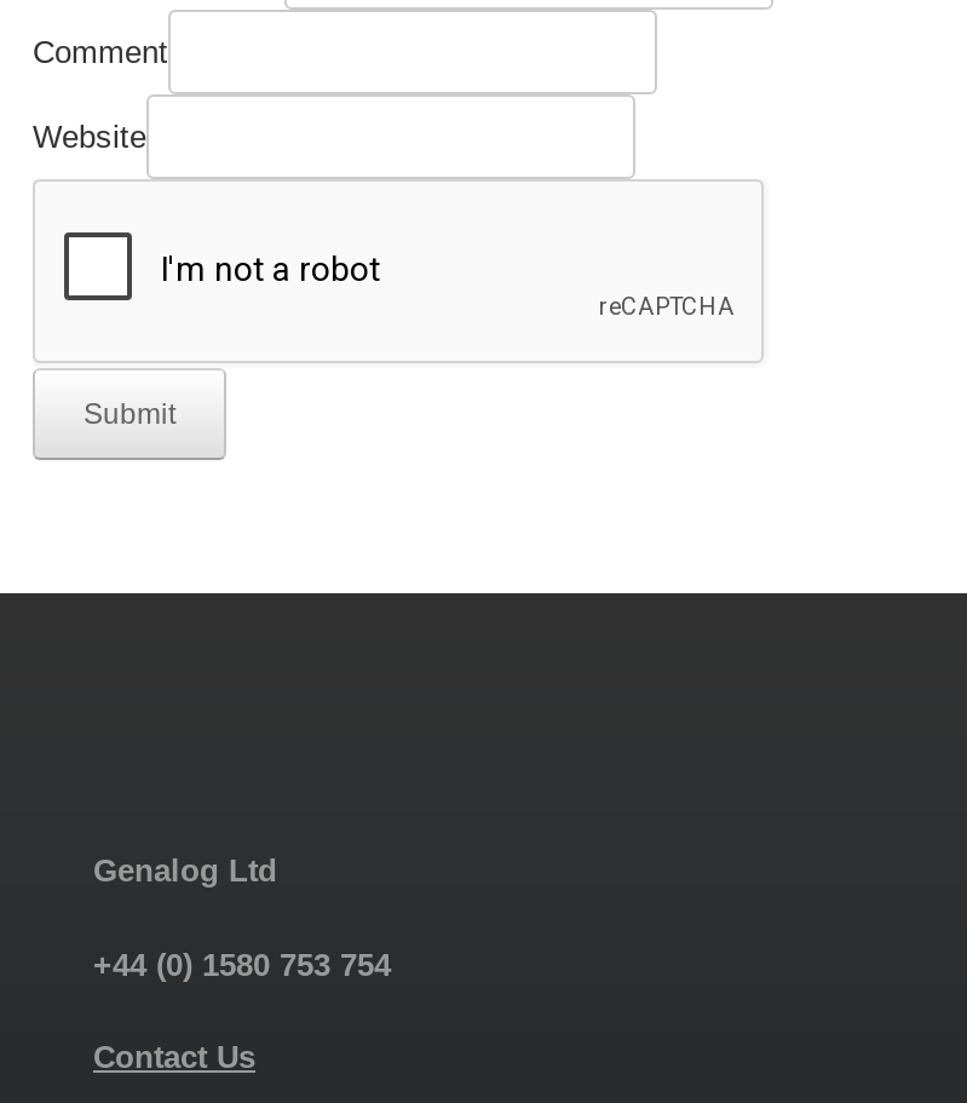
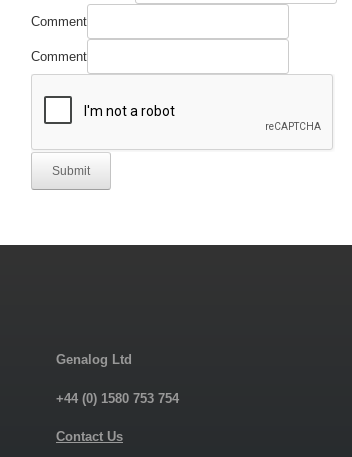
- Website
+ Comment
